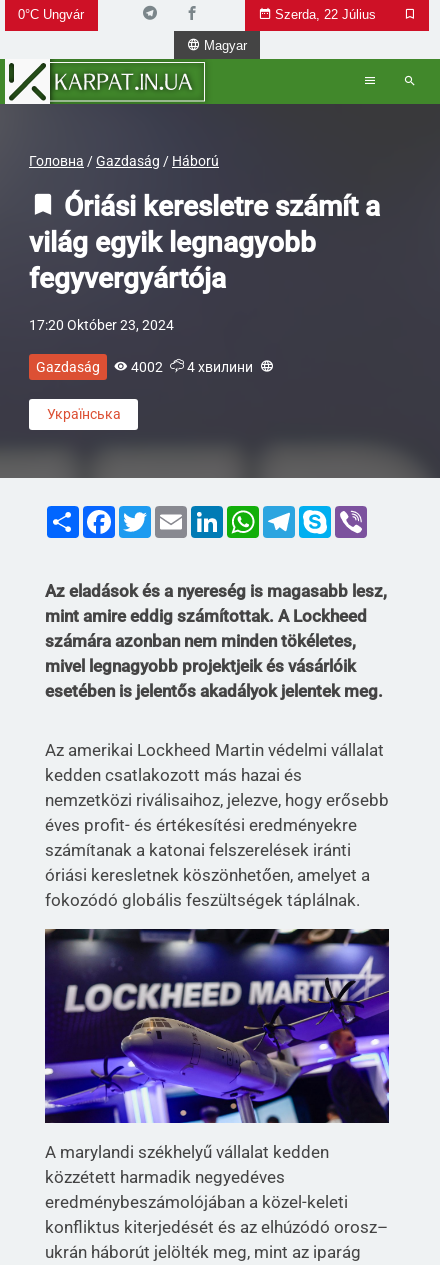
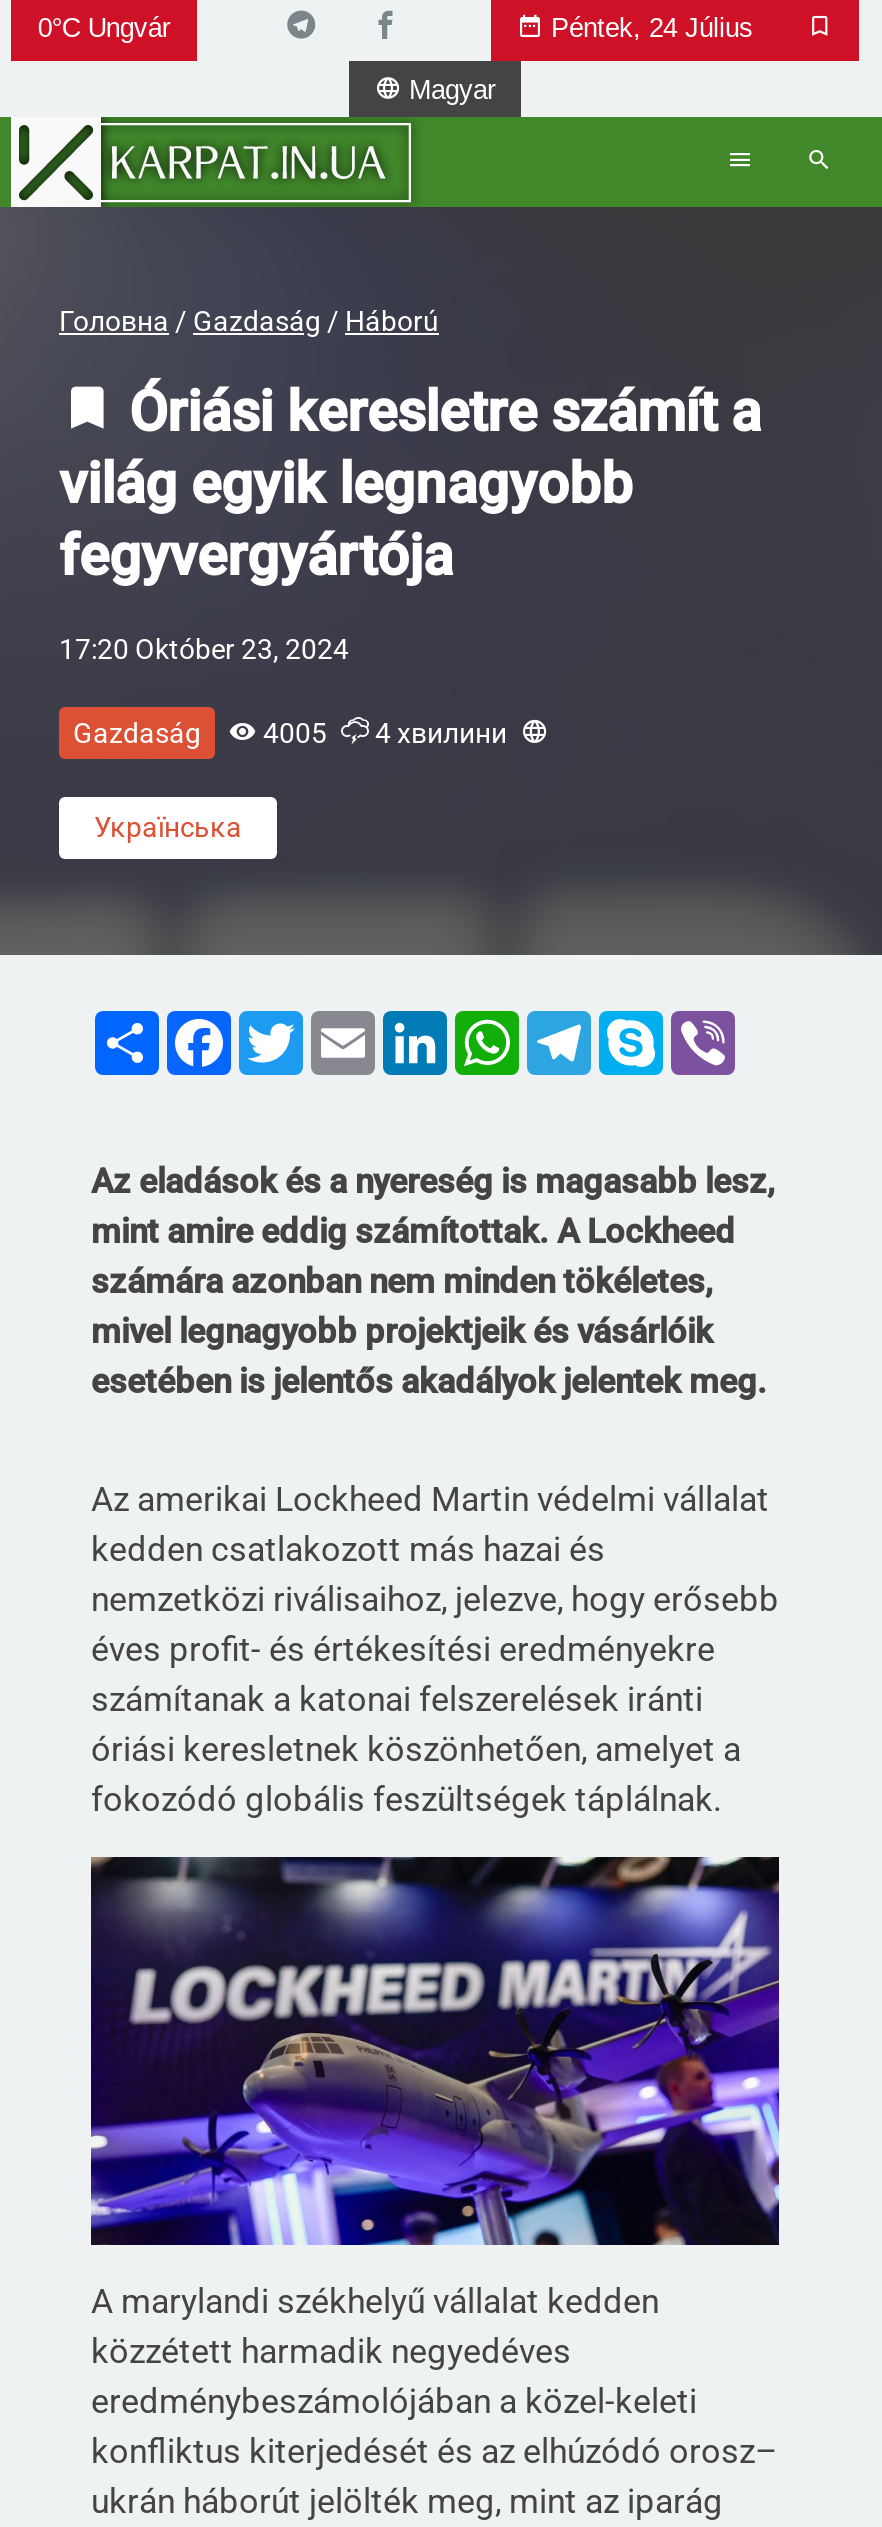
- Szerda, 22 Július
+ Péntek, 24 Július

- Gazdaság 4002 4 хвилини
+ Gazdaság 4005 4 хвилини
